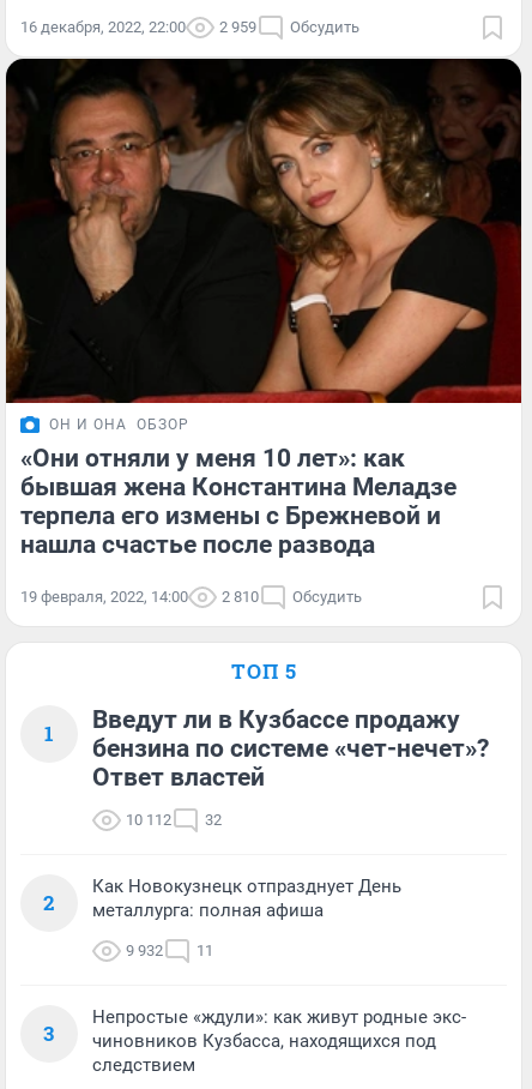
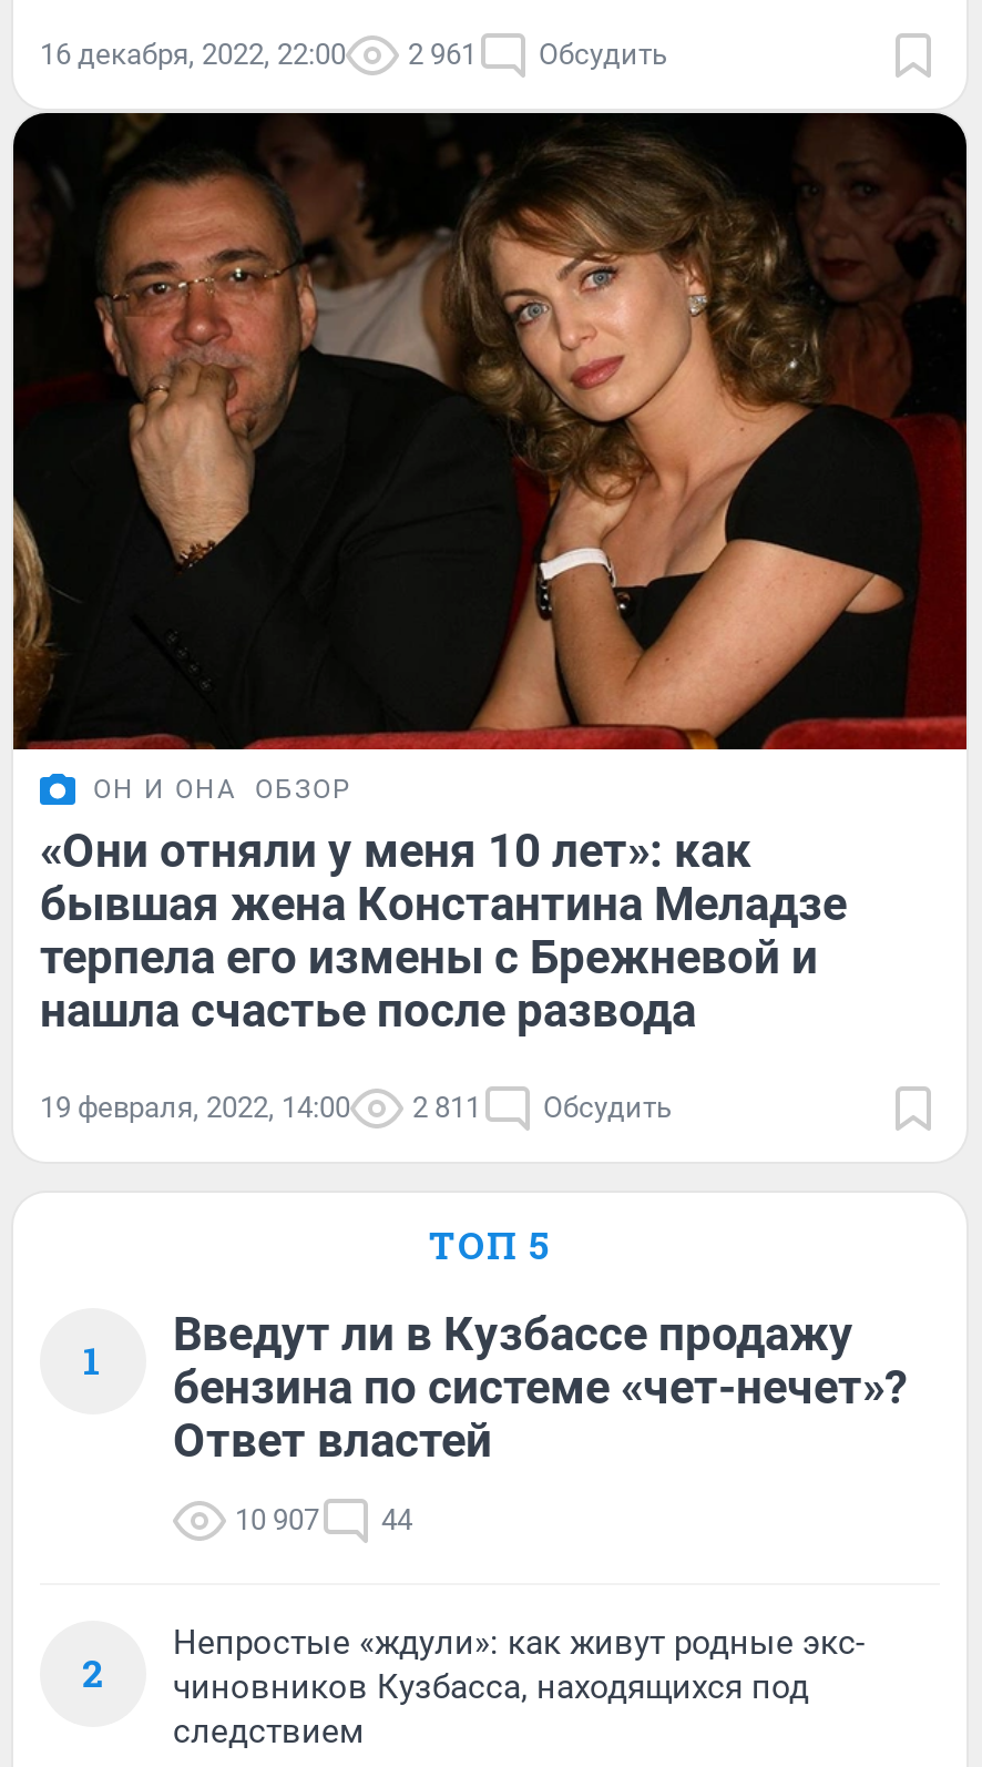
- 16 декабря, 2022, 22:00 2 959 Обсудить
+ 16 декабря, 2022, 22:00 2 961 Обсудить

- 19 февраля, 2022, 14:00 2 810 Обсудить
+ 19 февраля, 2022, 14:00 2 811 Обсудить

- 10 112
+ 10 907

- 32
+ 44

- Как Новокузнецк отпразднует День
- металлурга: полная афиша
- 9 932
- 11
- 3
